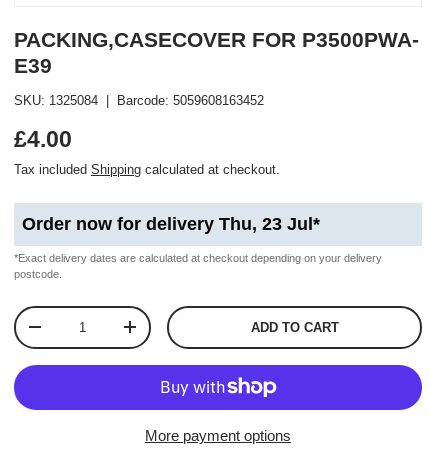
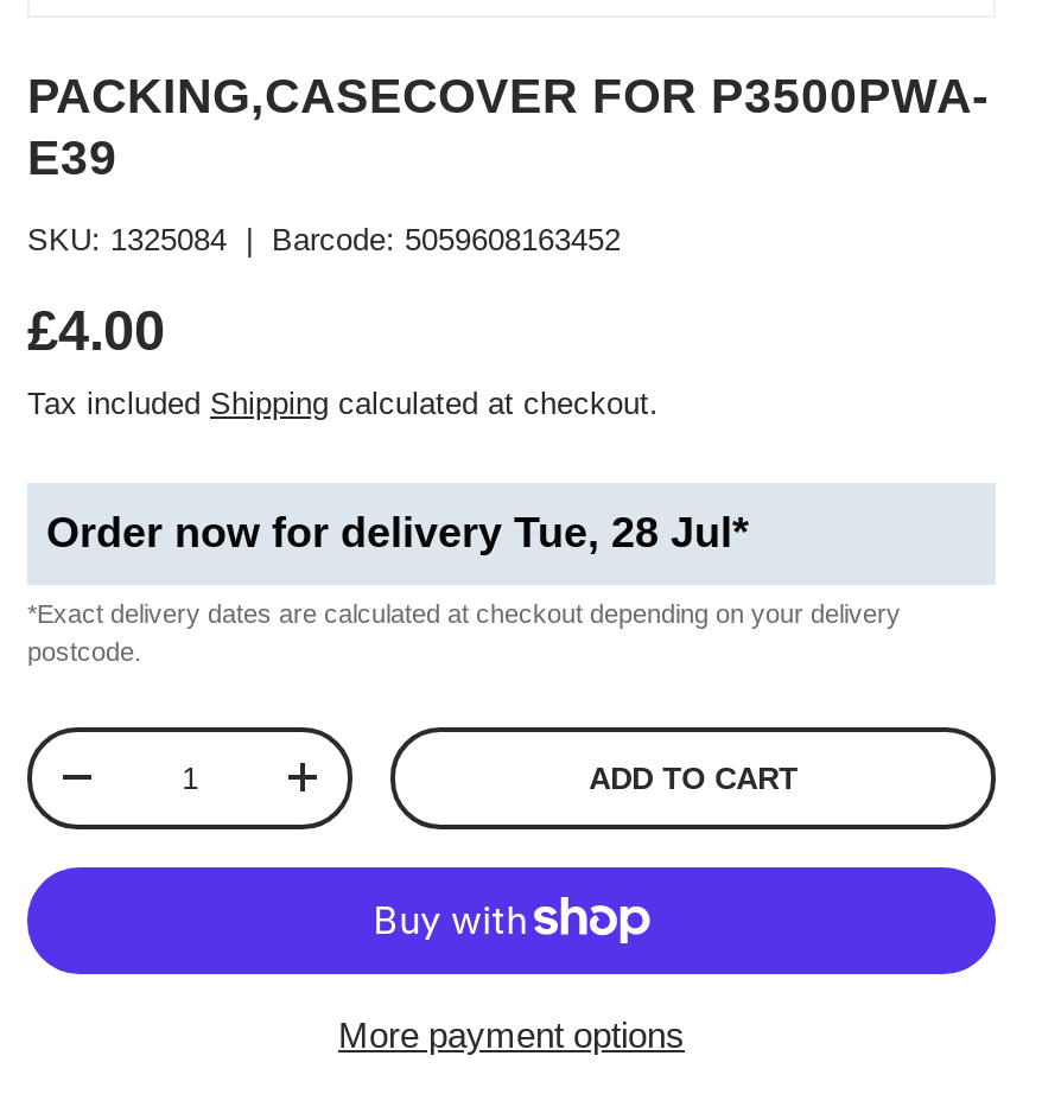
- Order now for delivery Thu, 23 Jul*
+ Order now for delivery Tue, 28 Jul*
